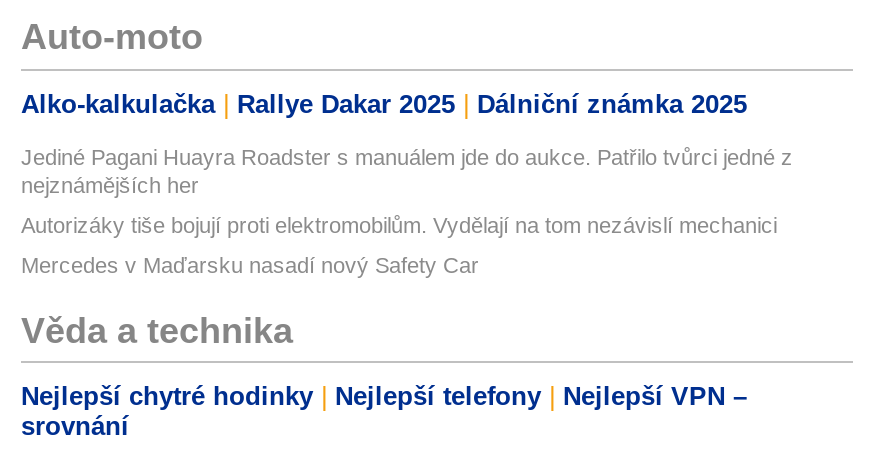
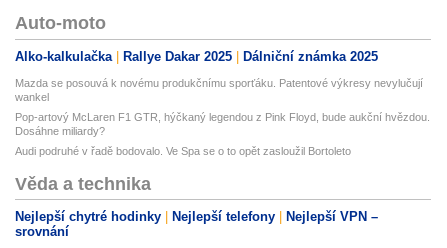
- Jediné Pagani Huayra Roadster s manuálem jde do aukce. Patřilo tvůrci jedné z
- nejznámějších her
+ Mazda se posouvá k novému produkčnímu sporťáku. Patentové výkresy nevylučují
+ wankel

- Autorizáky tiše bojují proti elektromobilům. Vydělají na tom nezávislí mechanici
+ Pop-artový McLaren F1 GTR, hýčkaný legendou z Pink Floyd, bude aukční hvězdou.
+ Dosáhne miliardy?

- Mercedes v Maďarsku nasadí nový Safety Car
+ Audi podruhé v řadě bodovalo. Ve Spa se o to opět zasloužil Bortoleto
